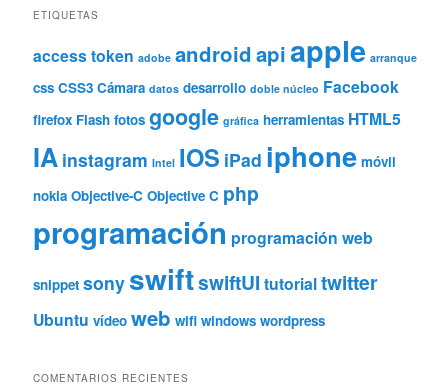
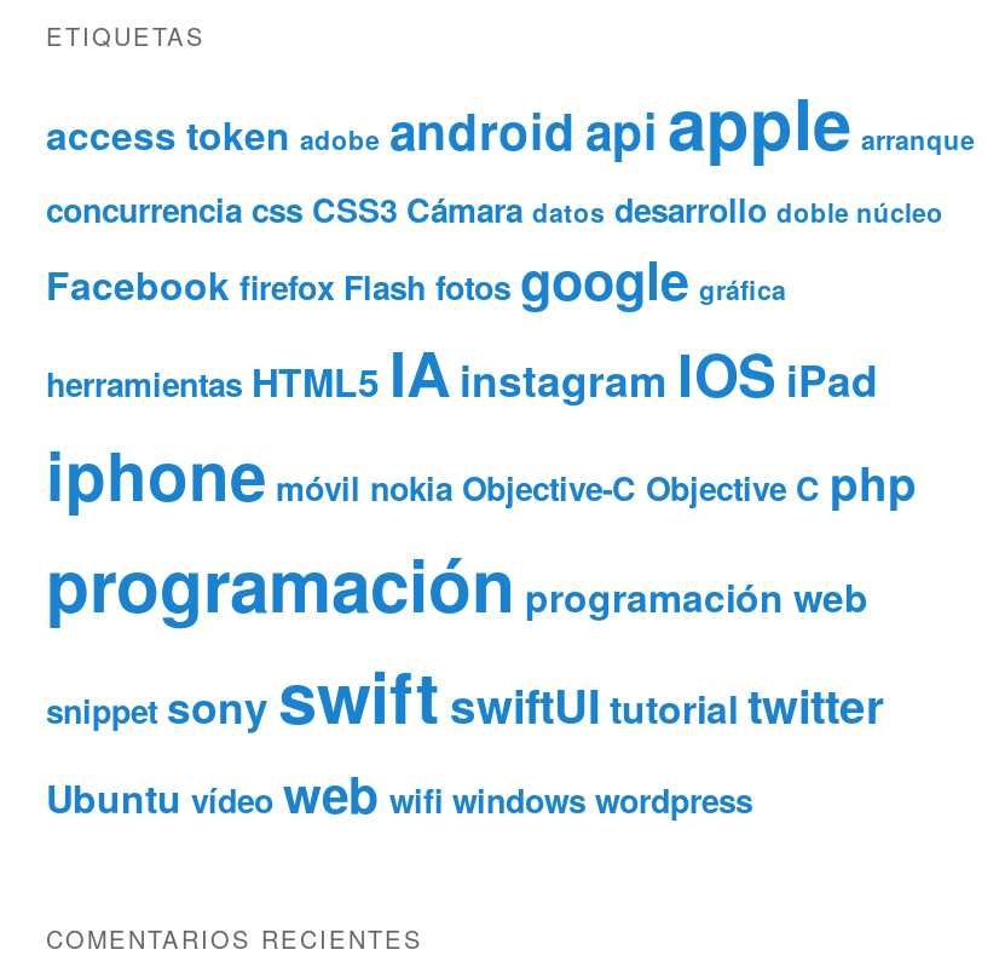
- css CSS3 Cámara datos desarrollo doble núcleo Facebook
- firefox Flash fotos google gráfica herramientas HTML5
- IA instagram Intel IOS iPad iphone móvil
- nokia Objective-C Objective C php
+ concurrencia css CSS3 Cámara datos desarrollo doble núcleo
+ Facebook firefox Flash fotos google gráfica
+ herramientas HTML5 IA instagram IOS iPad
+ iphone móvil nokia Objective-C Objective C php
